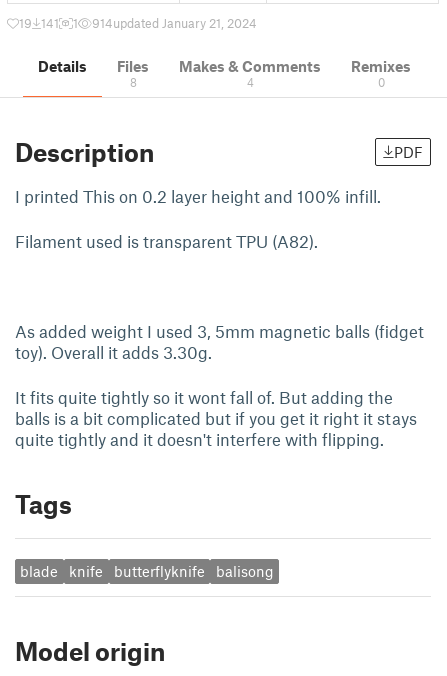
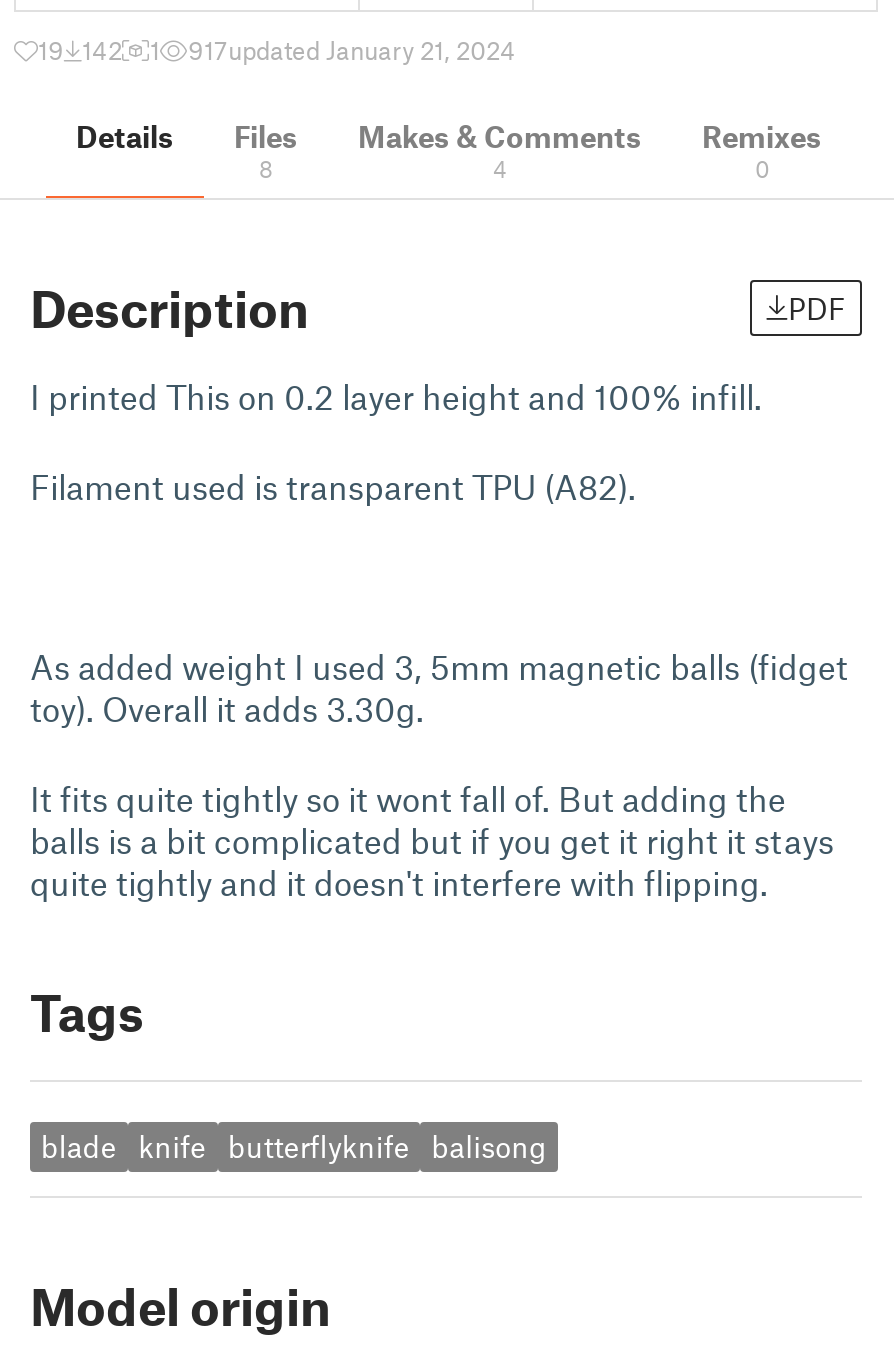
- 19 141
+ 19 142

- 914updated January 21, 2024
+ 917updated January 21, 2024
